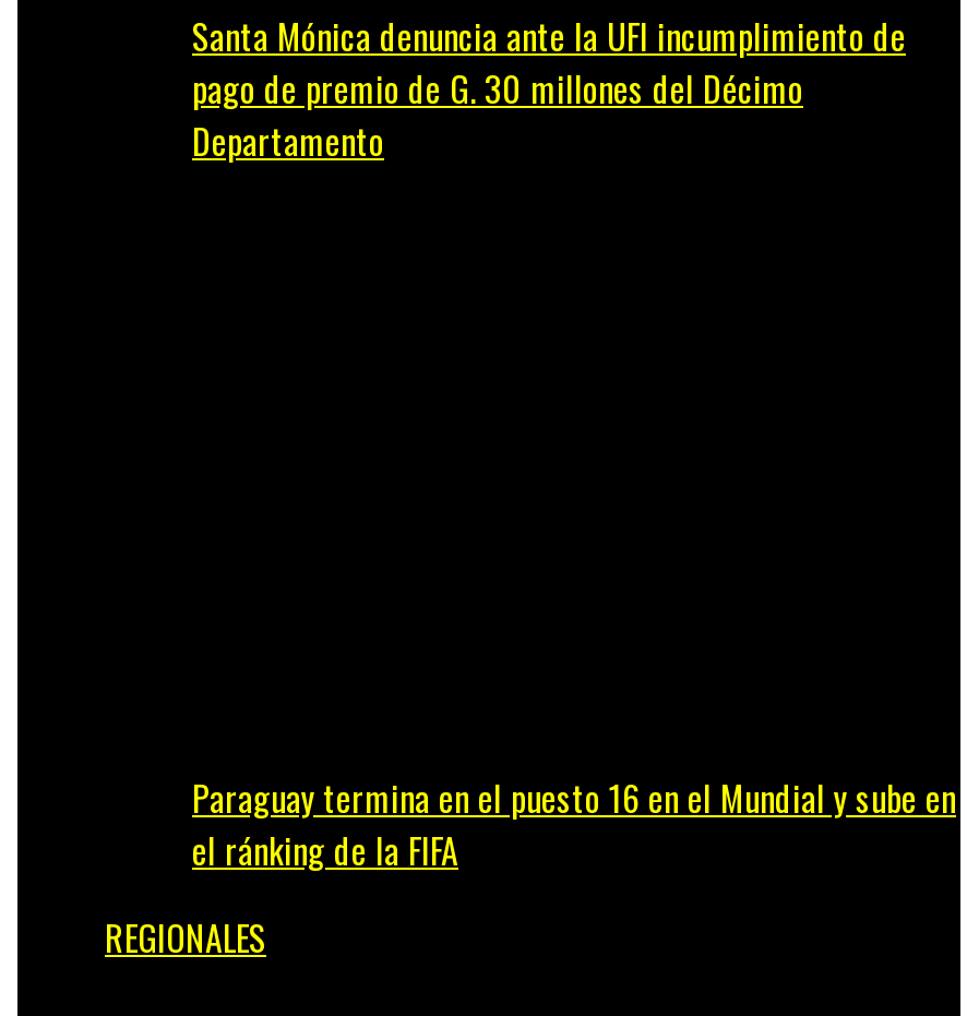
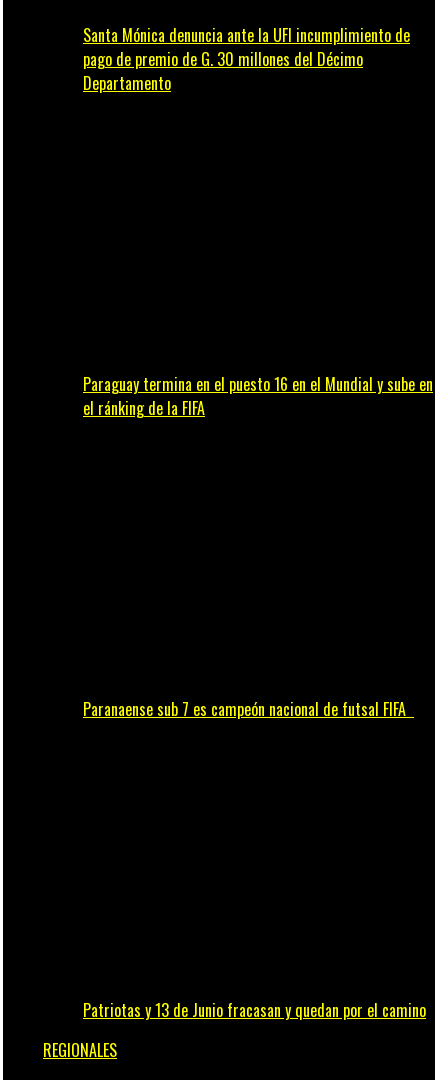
+ Paranaense sub 7 es campeón nacional de futsal FIFA

+ Patriotas y 13 de Junio fracasan y quedan por el camino
